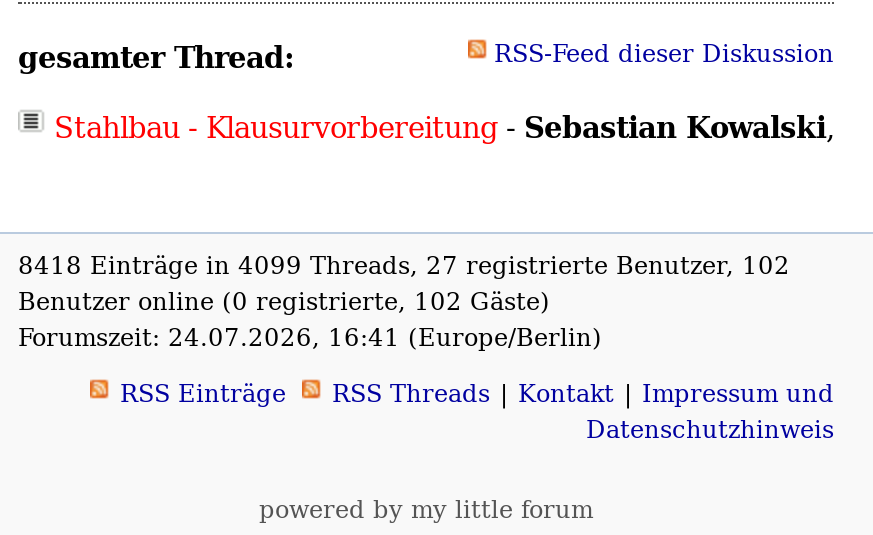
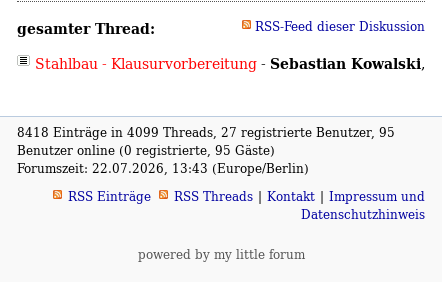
- 8418 Einträge in 4099 Threads, 27 registrierte Benutzer, 102
+ 8418 Einträge in 4099 Threads, 27 registrierte Benutzer, 95

- Benutzer online (0 registrierte, 102 Gäste)
+ Benutzer online (0 registrierte, 95 Gäste)

- Forumszeit: 24.07.2026, 16:41 (Europe/Berlin)
+ Forumszeit: 22.07.2026, 13:43 (Europe/Berlin)
